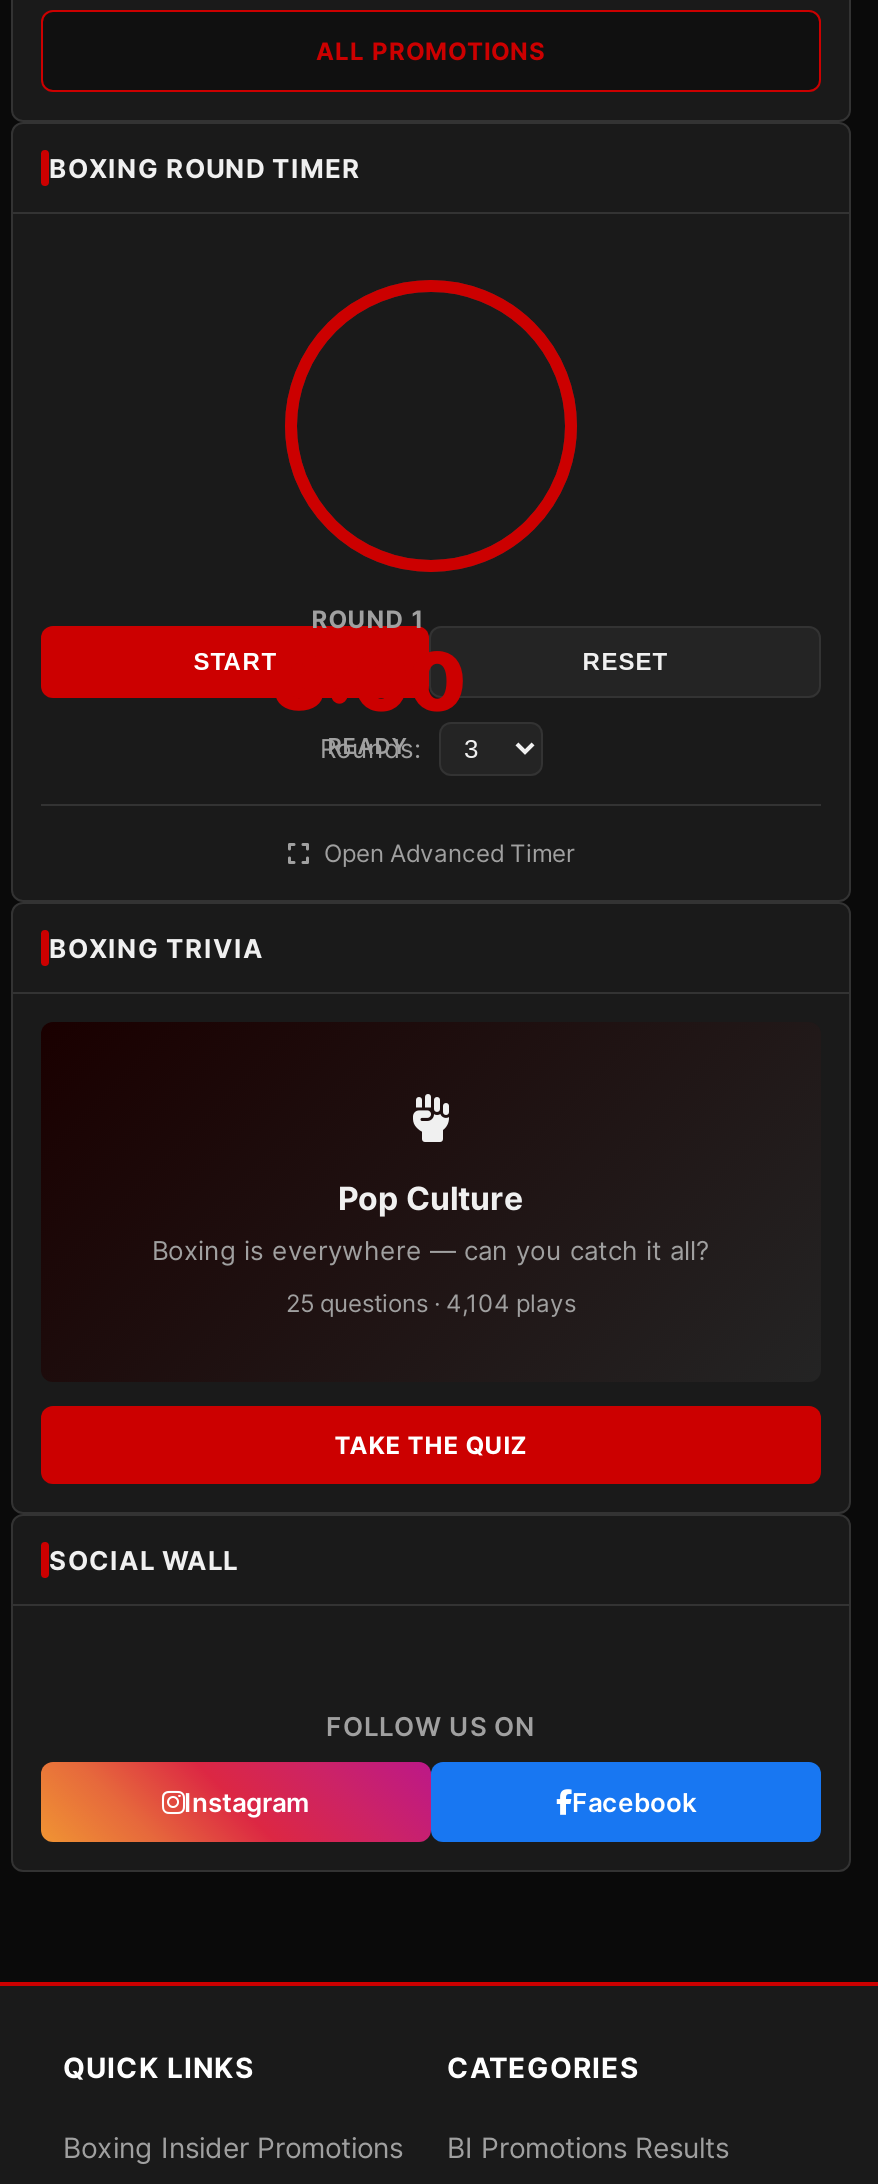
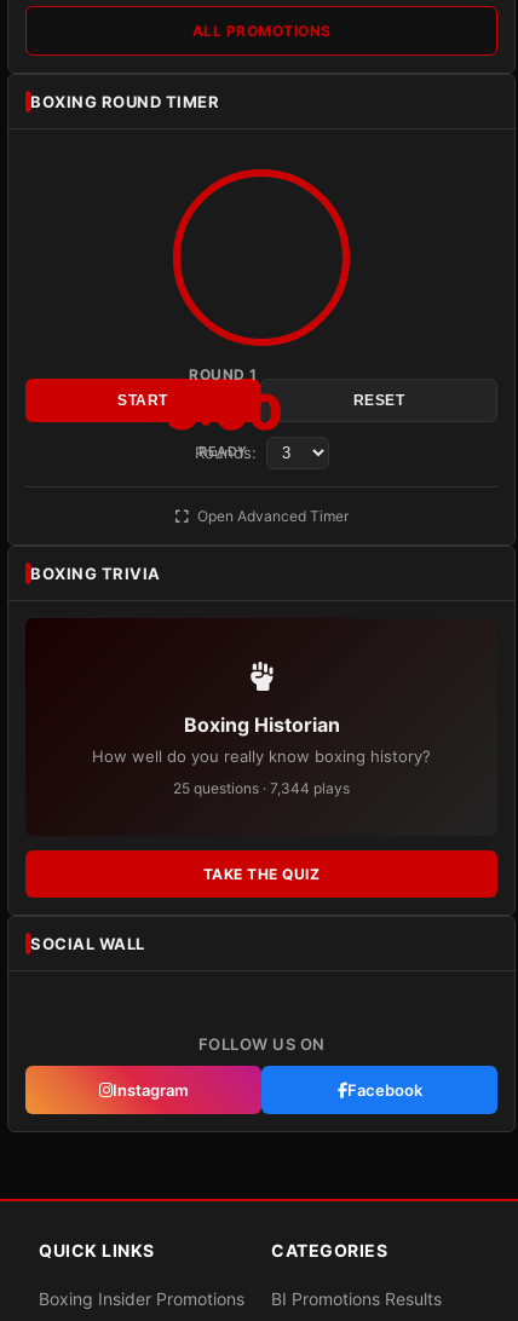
- Pop Culture
- Boxing is everywhere — can you catch it all?
+ Boxing Historian
+ How well do you really know boxing history?

- 25 questions · 4,104 plays
+ 25 questions · 7,344 plays
